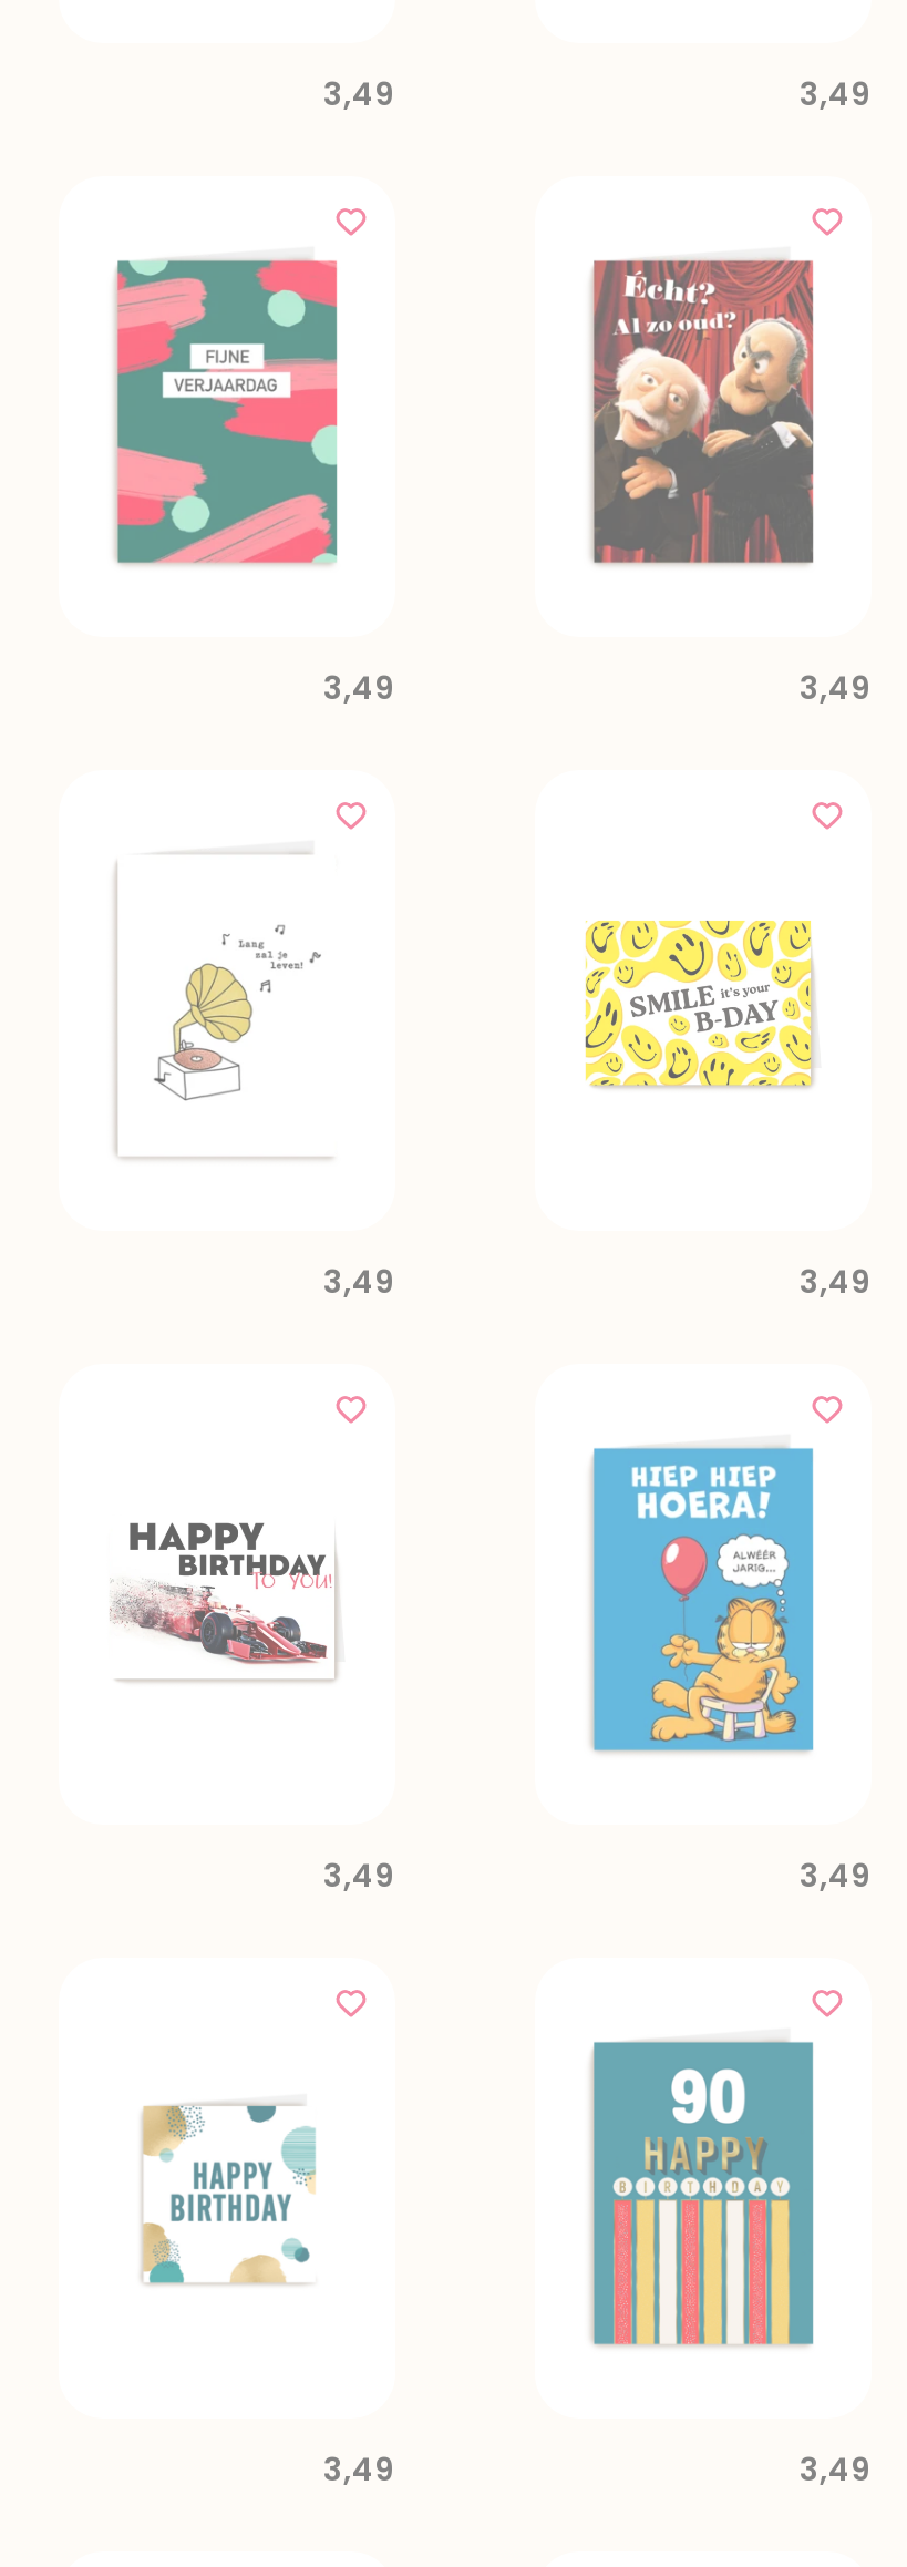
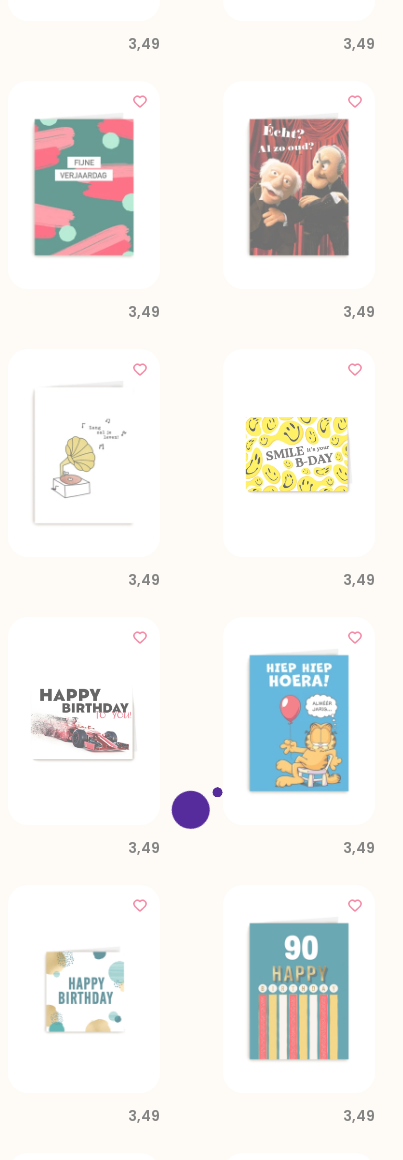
+ [image]
